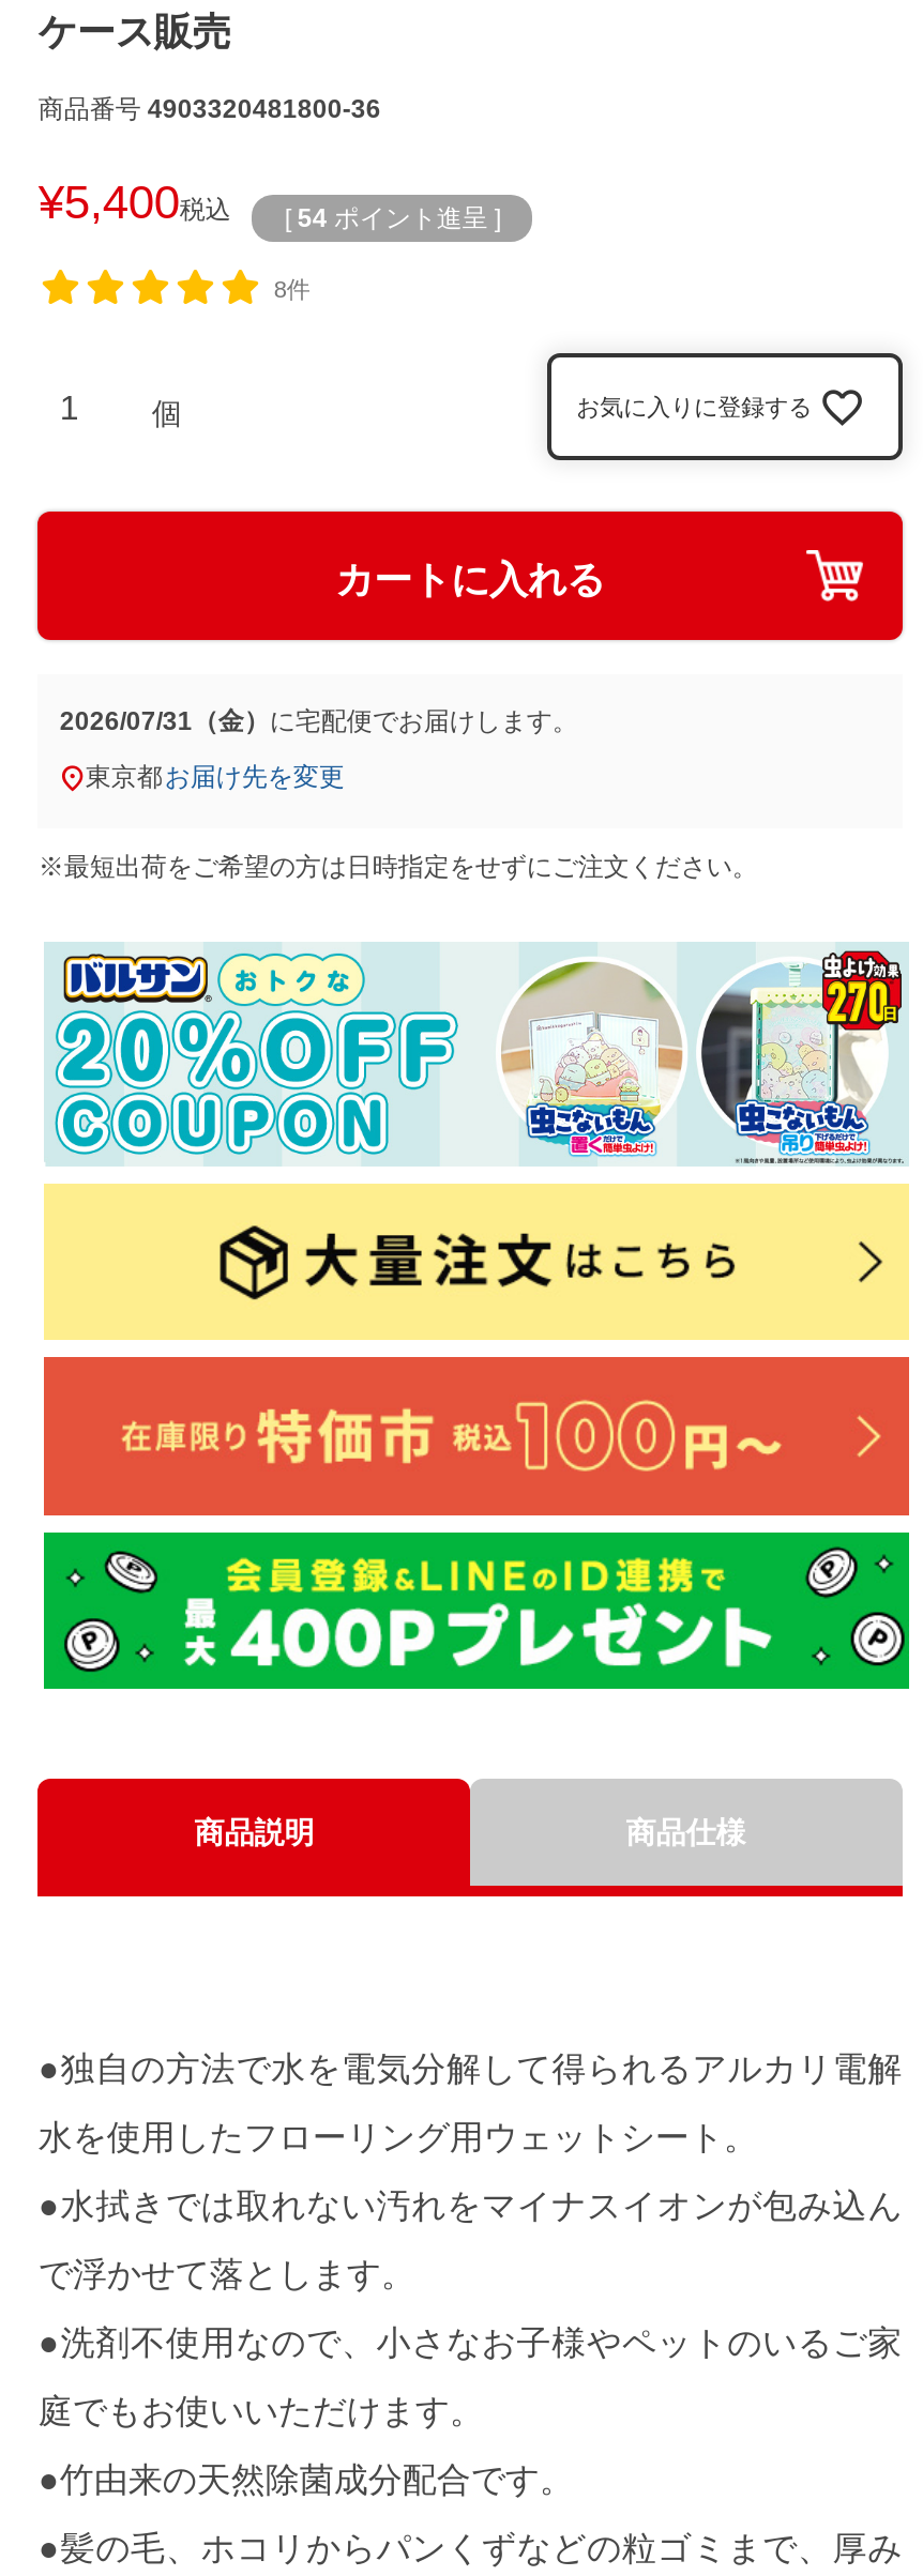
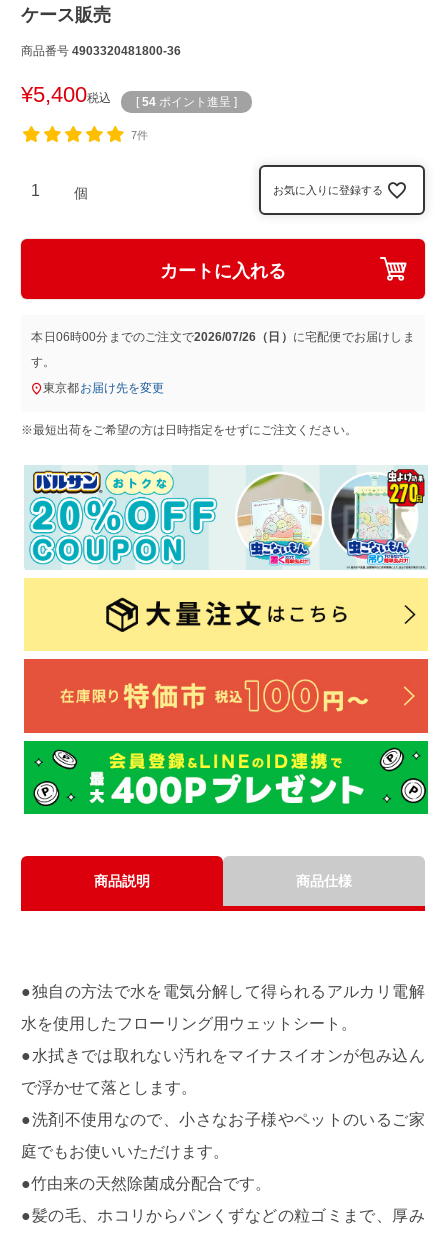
- 8件
+ 7件

- 2026/07/31（金）に宅配便でお届けします。
+ 本日06時00分までのご注文で2026/07/26（日）に宅配便でお届けしま
+ す。
